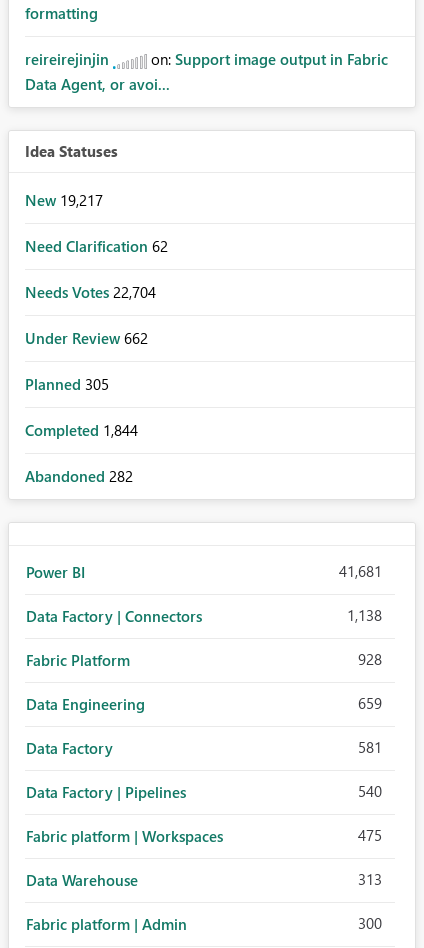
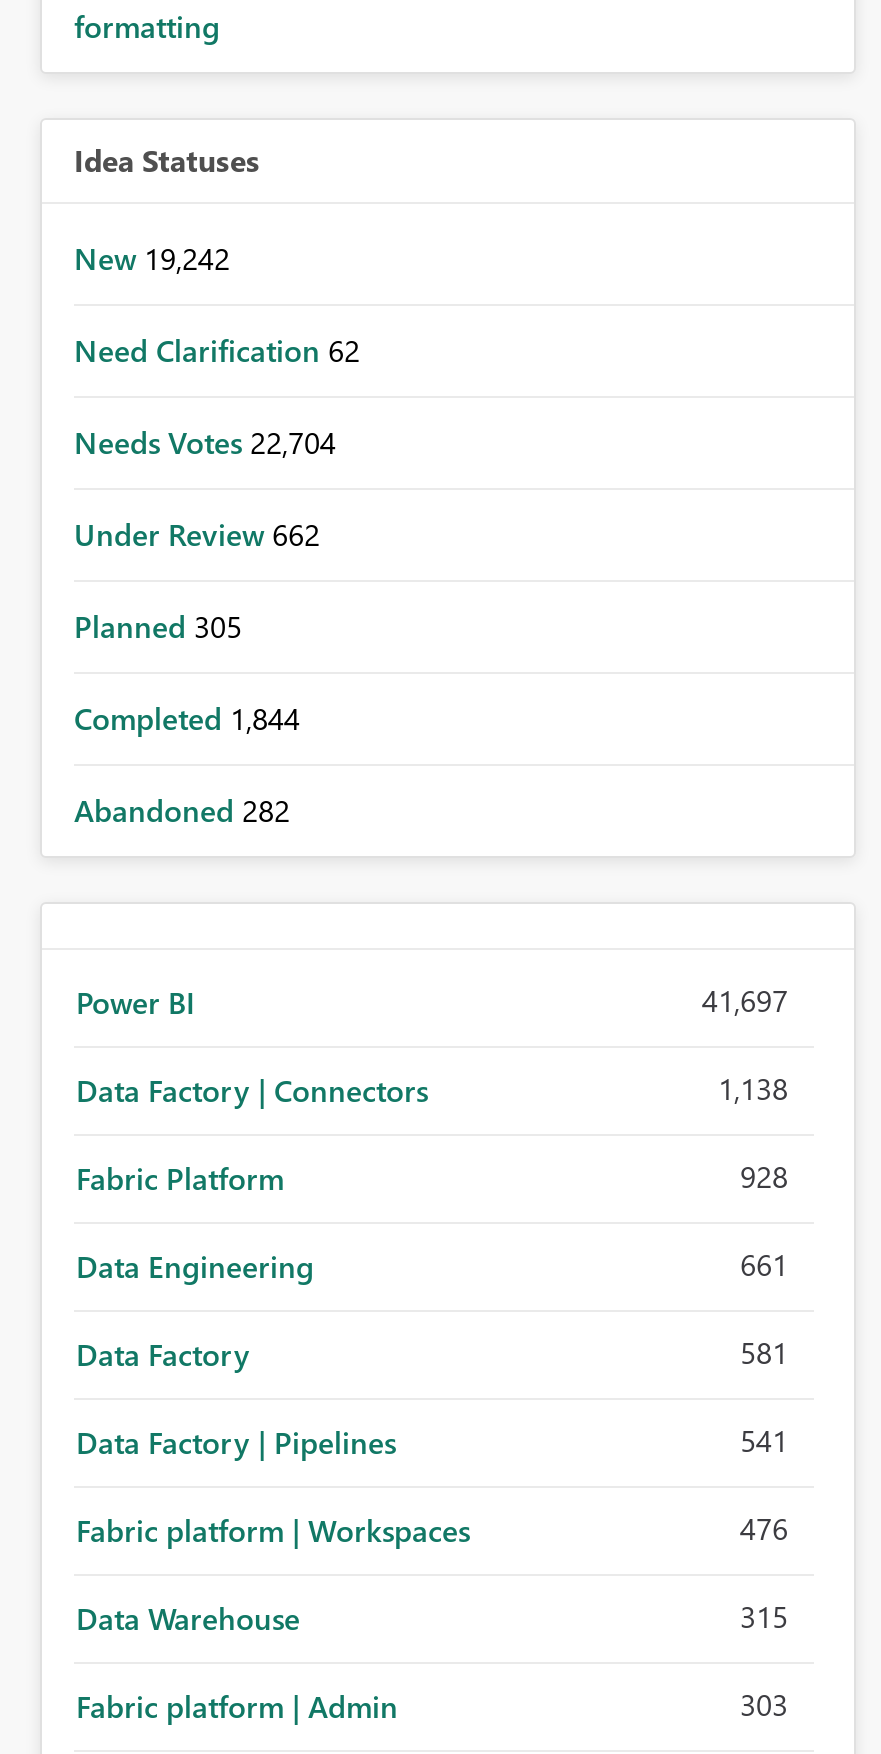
- reireirejinjin
- on: Support image output in Fabric
- Data Agent, or avoi...

- New 19,217
+ New 19,242

- 41,681
+ 41,697

- 659
+ 661

- 540
+ 541

- 475
+ 476

- 313
+ 315

- 300
+ 303
